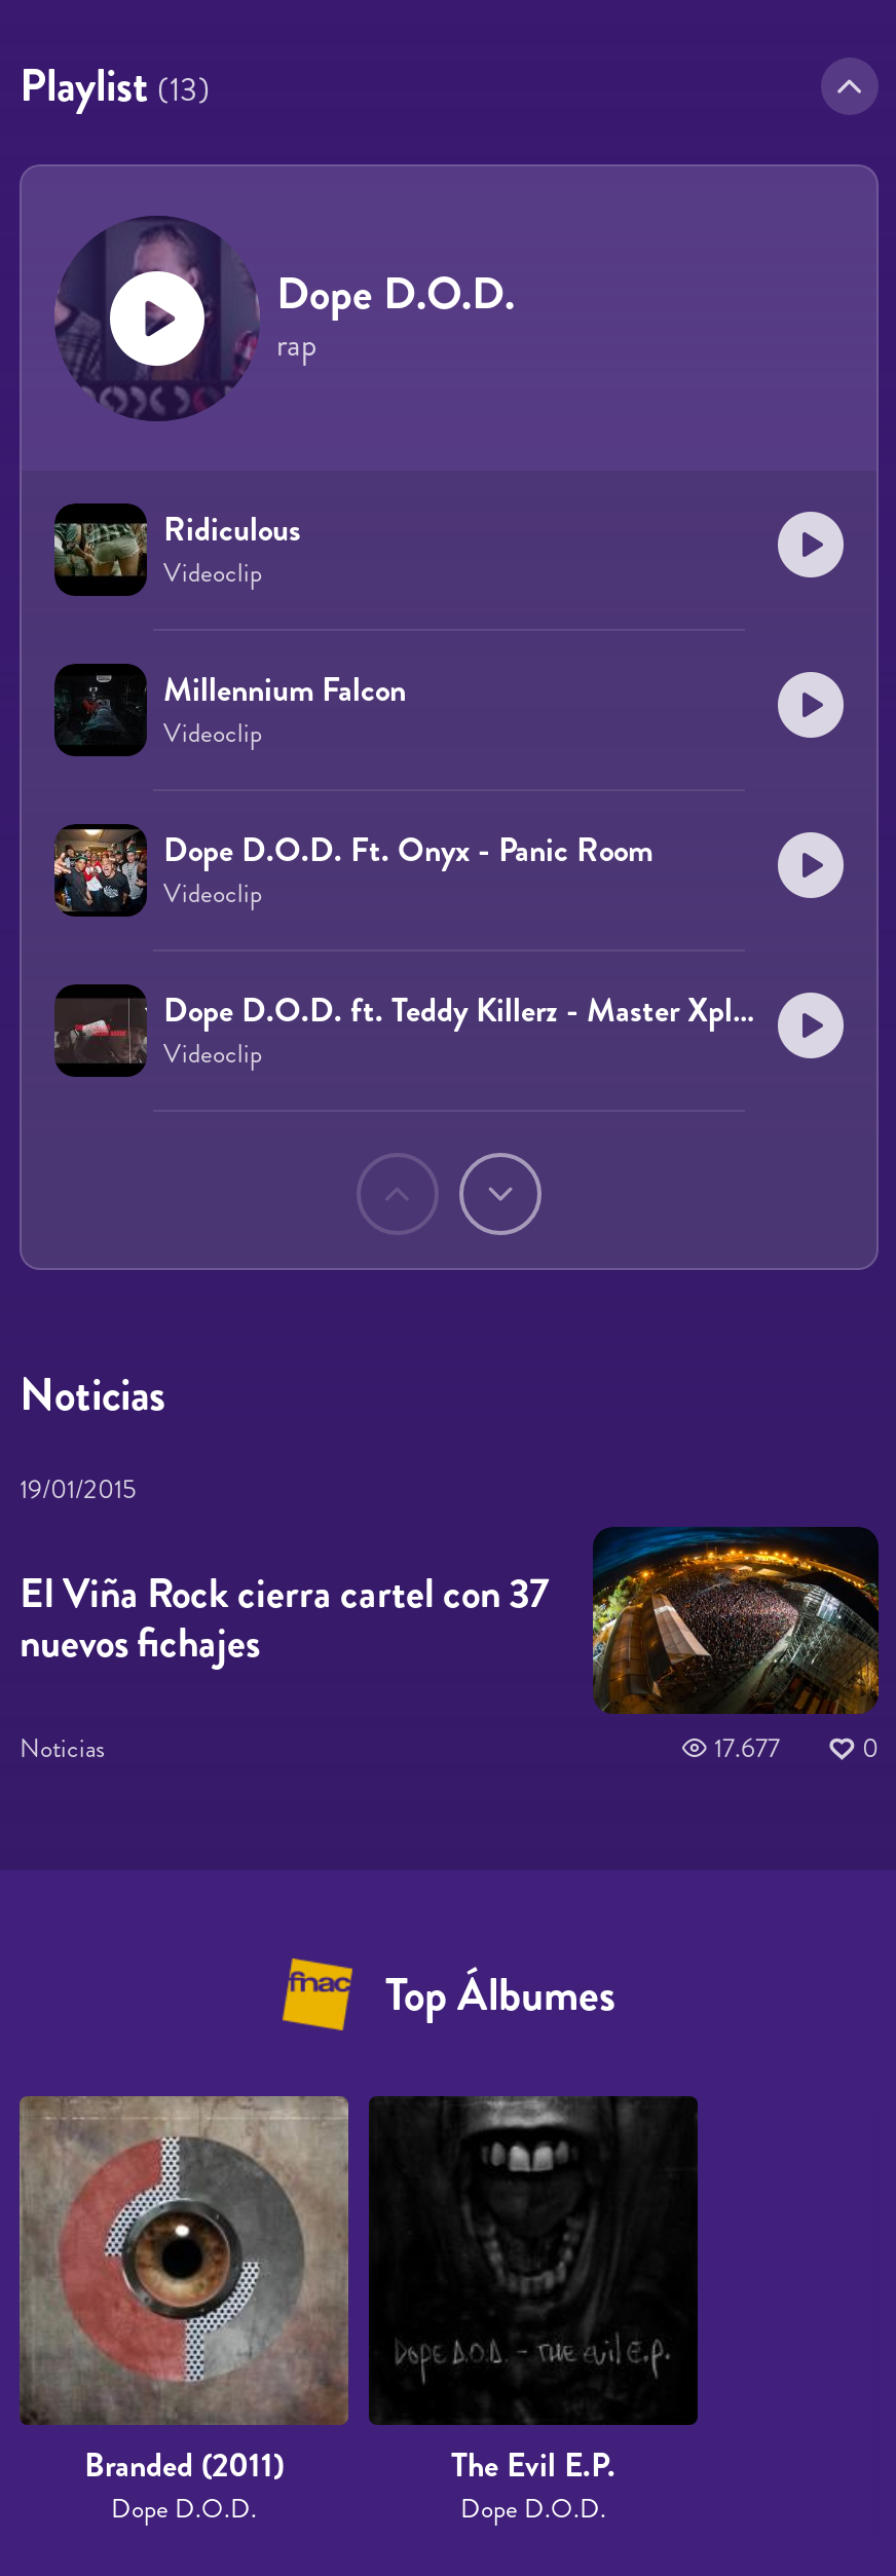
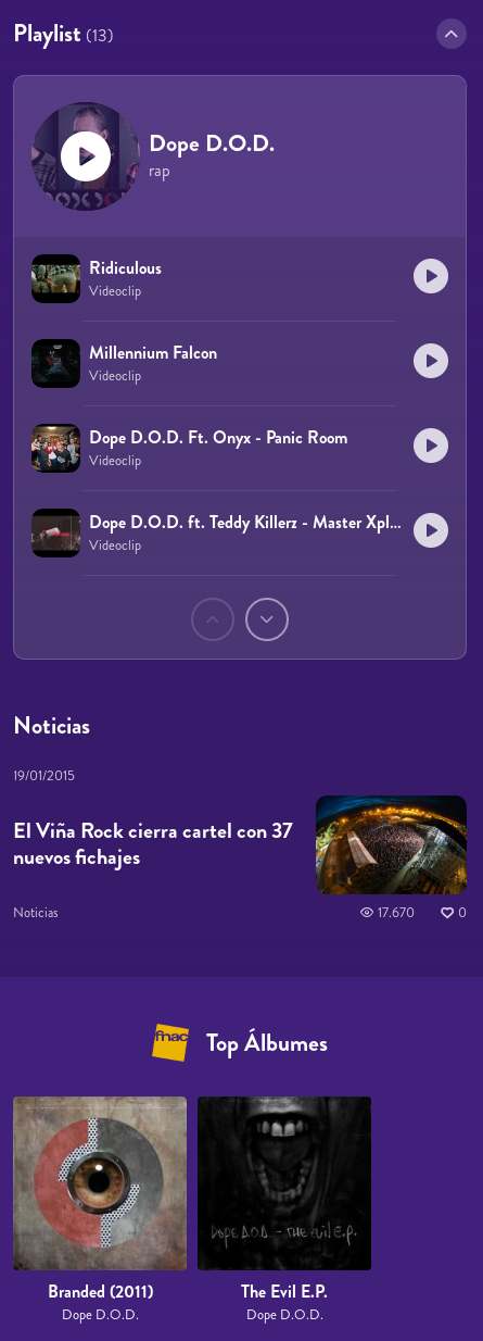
- 17.677
+ 17.670
